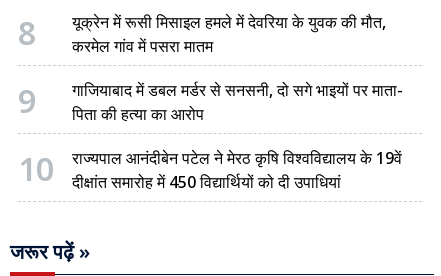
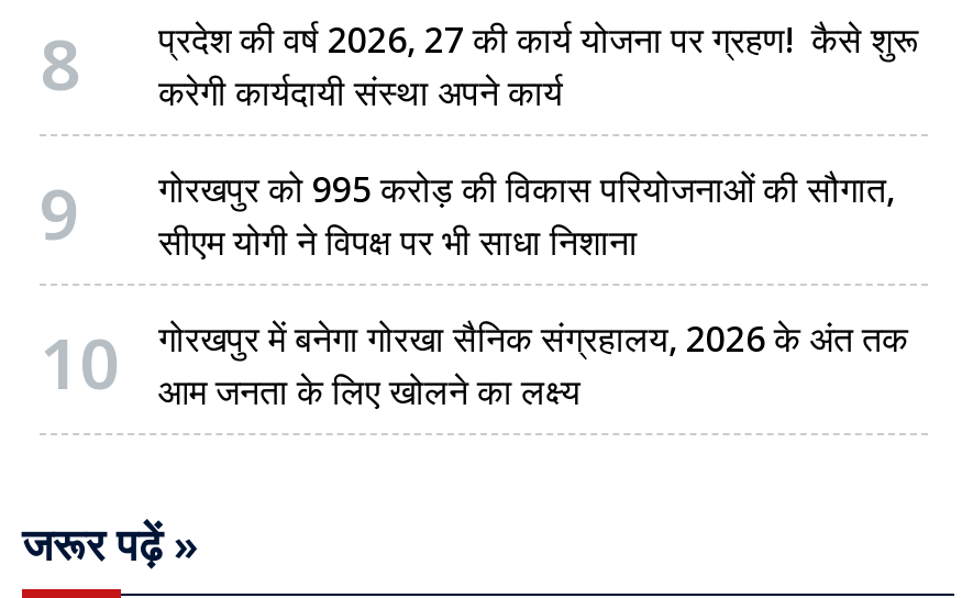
- यूक्रेन में रूसी मिसाइल हमले में देवरिया के युवक की मौत,
- करमेल गांव में पसरा मातम
+ प्रदेश की वर्ष 2026, 27 की कार्य योजना पर ग्रहण! कैसे शुरू
+ करेगी कार्यदायी संस्था अपने कार्य

- गाजियाबाद में डबल मर्डर से सनसनी, दो सगे भाइयों पर माता-
- पिता की हत्या का आरोप
+ गोरखपुर को 995 करोड़ की विकास परियोजनाओं की सौगात,
+ सीएम योगी ने विपक्ष पर भी साधा निशाना

- राज्यपाल आनंदीबेन पटेल ने मेरठ कृषि विश्वविद्यालय के 19वें
- दीक्षांत समारोह में 450 विद्यार्थियों को दी उपाधियां
+ गोरखपुर में बनेगा गोरखा सैनिक संग्रहालय, 2026 के अंत तक
+ आम जनता के लिए खोलने का लक्ष्य
